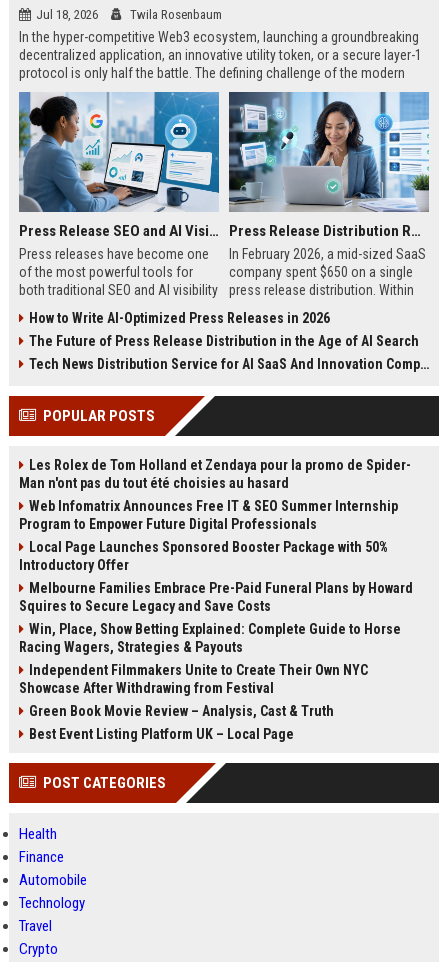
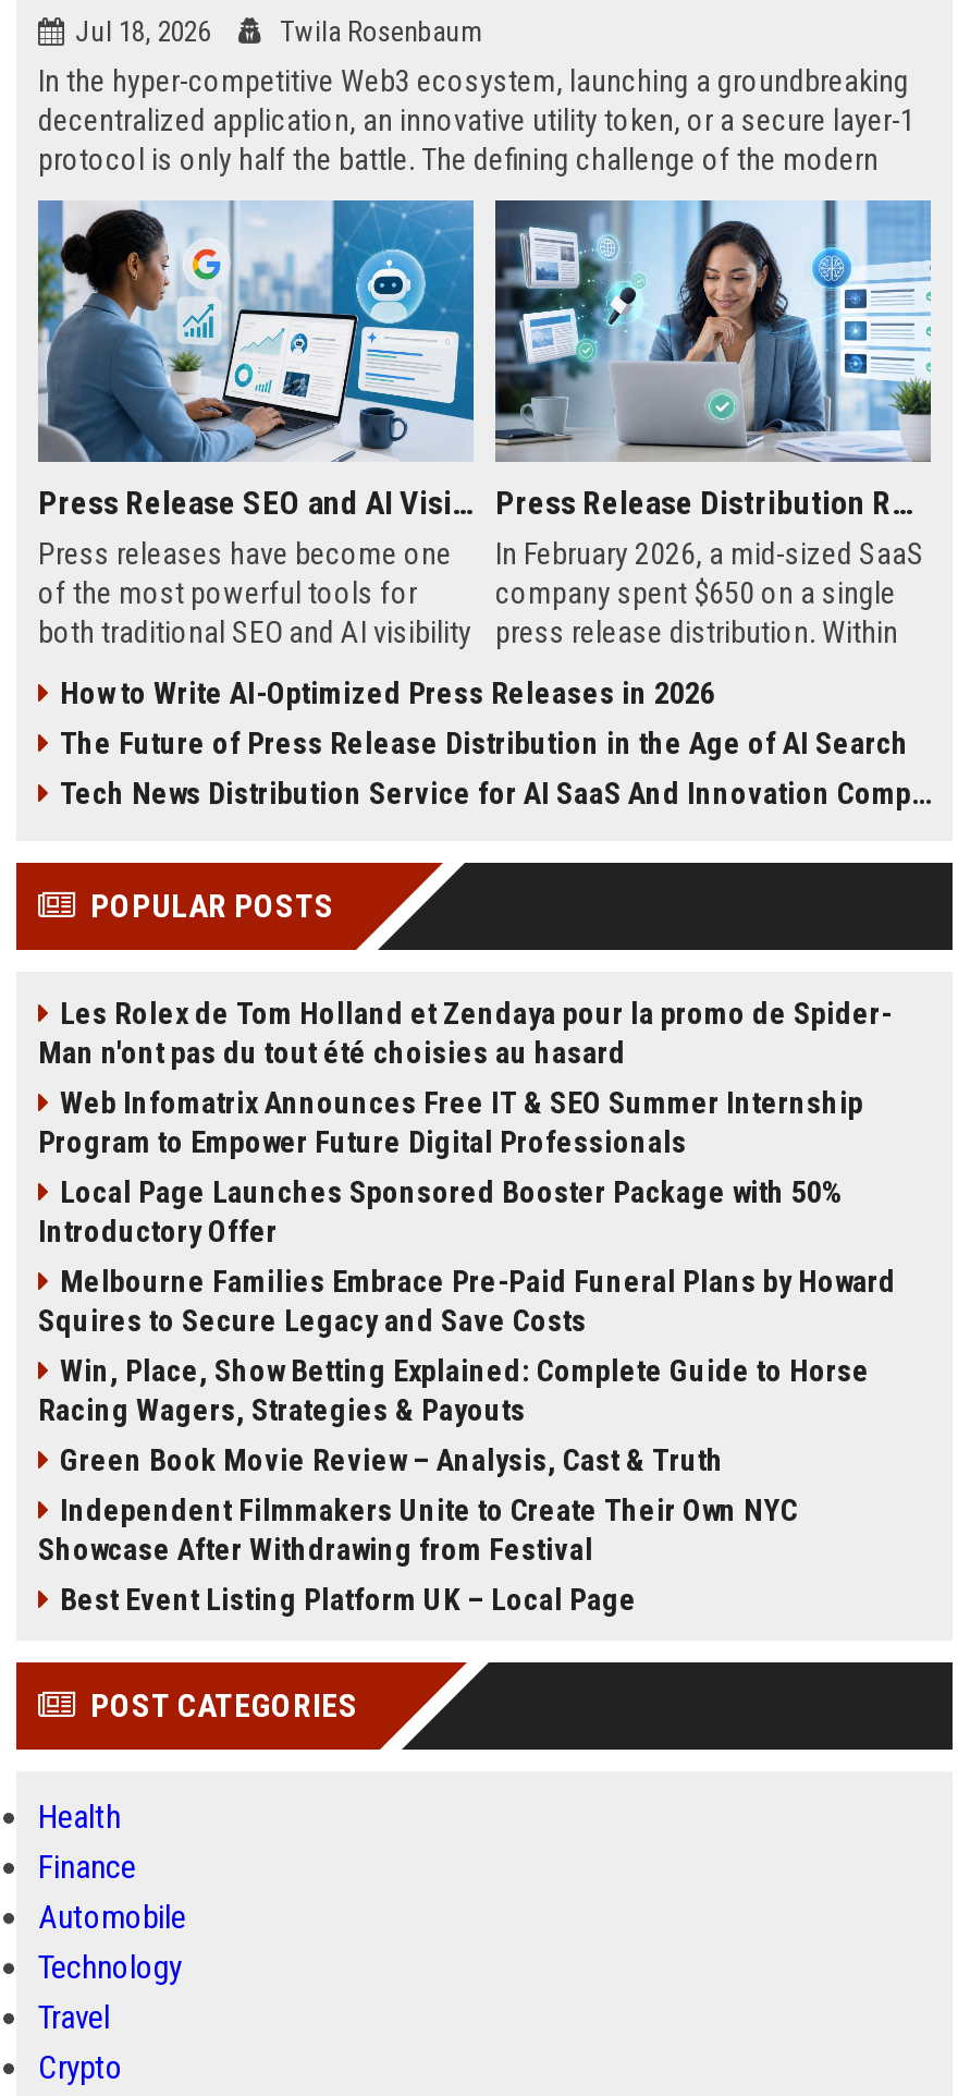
moved down: Independent Filmmakers Unite to Create Their Own NYC | Showcase After Withdrawing from Festival

moved up: Green Book Movie Review – Analysis, Cast & Truth
